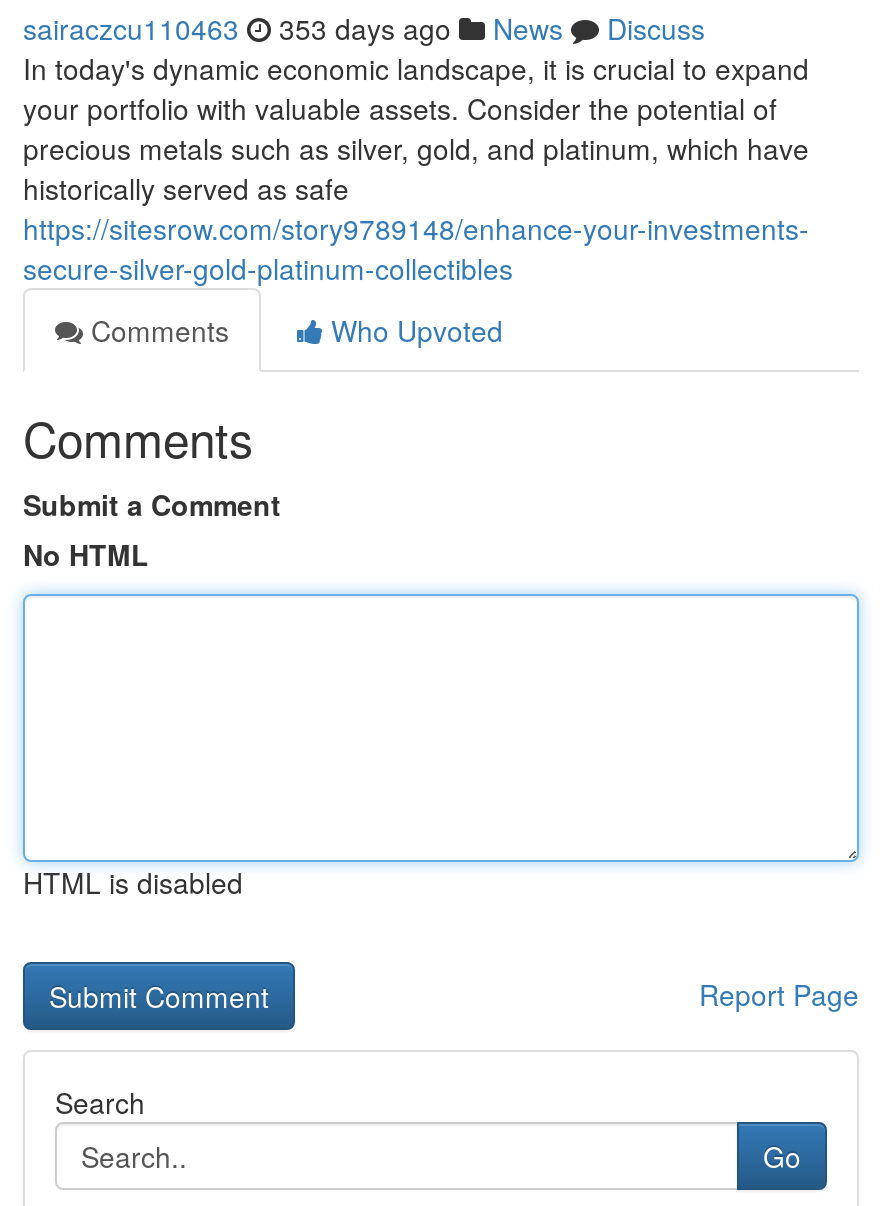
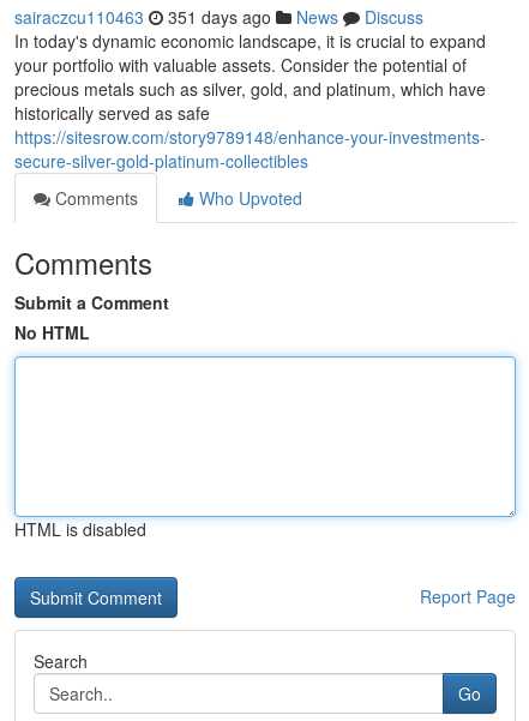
- sairaczcu110463 353 days ago News Discuss
+ sairaczcu110463 351 days ago News Discuss
